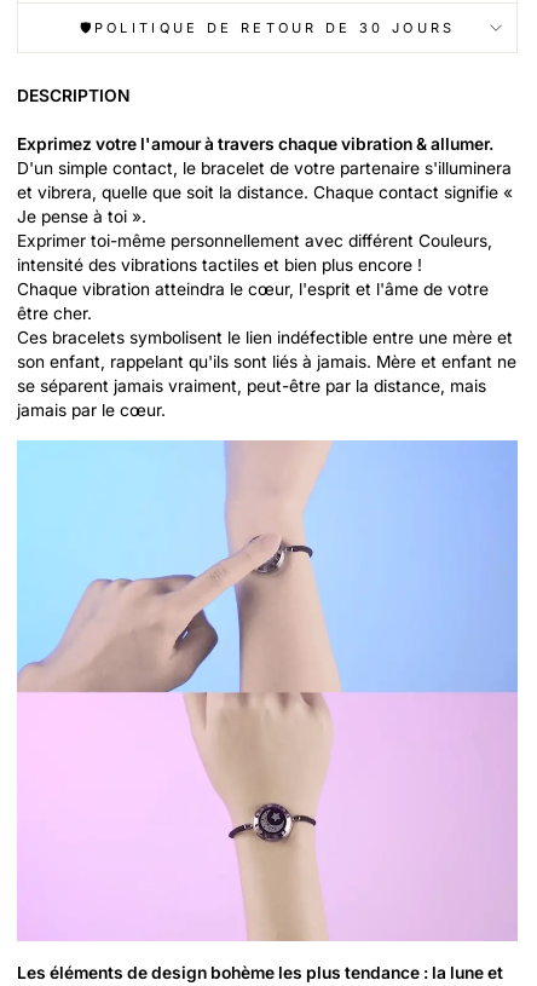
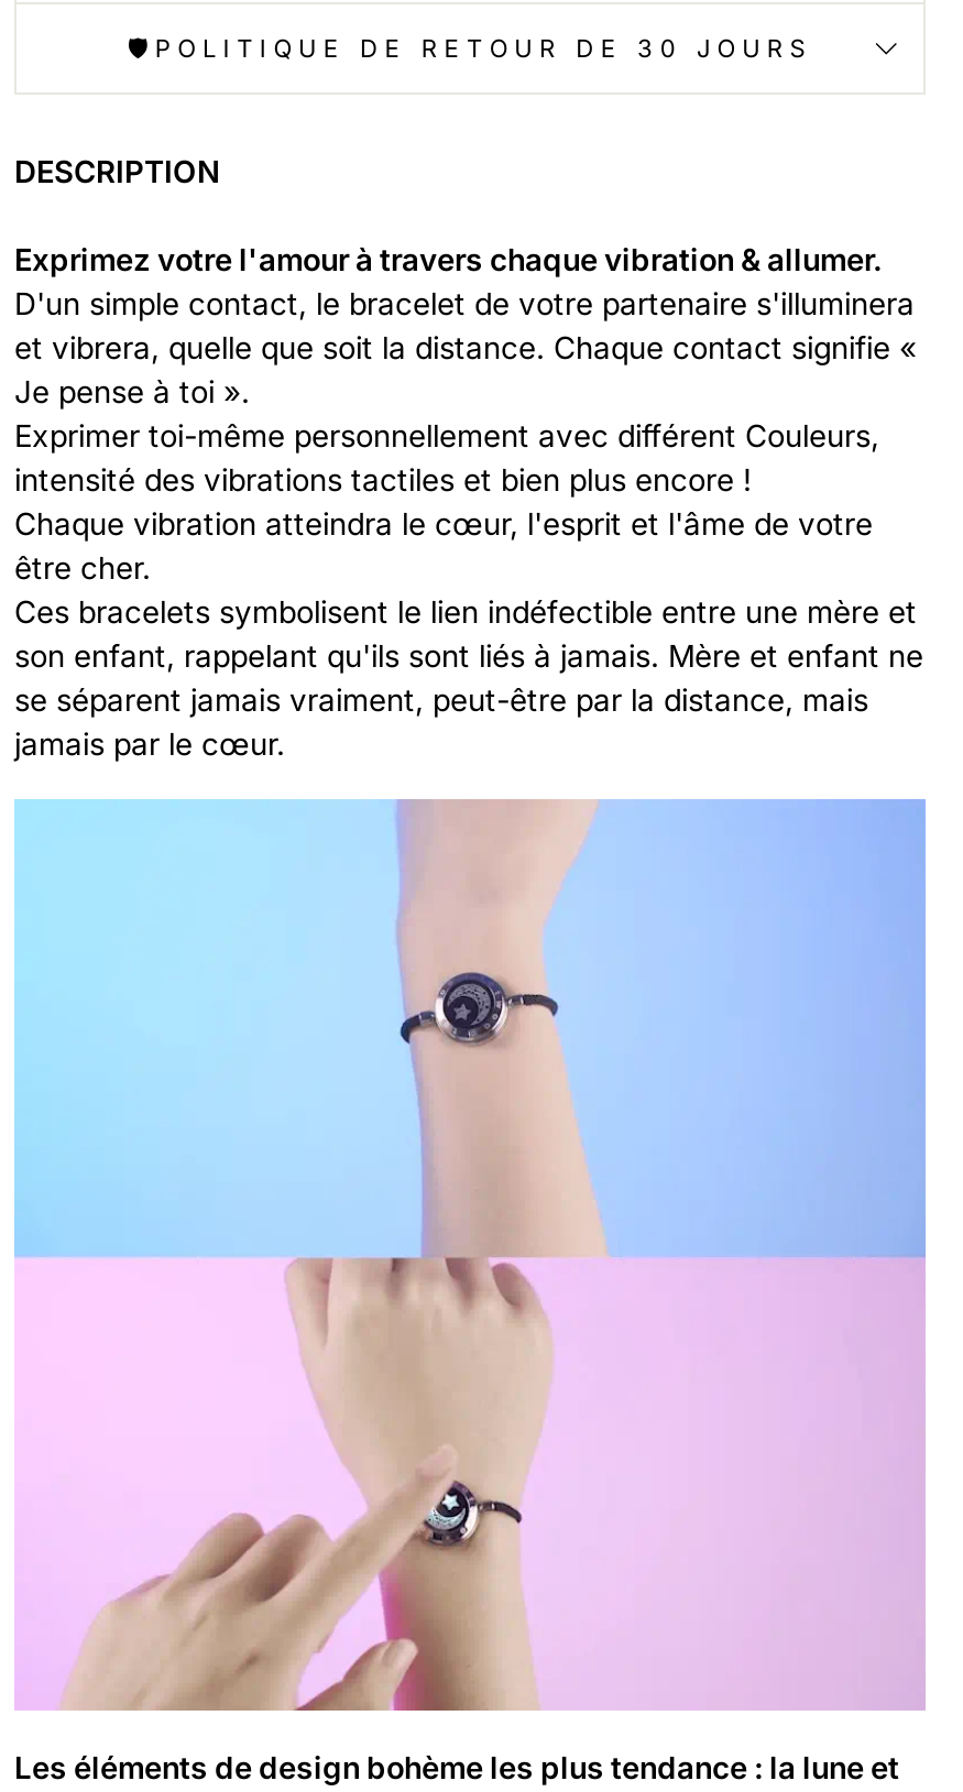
- [image]
+ [image]
